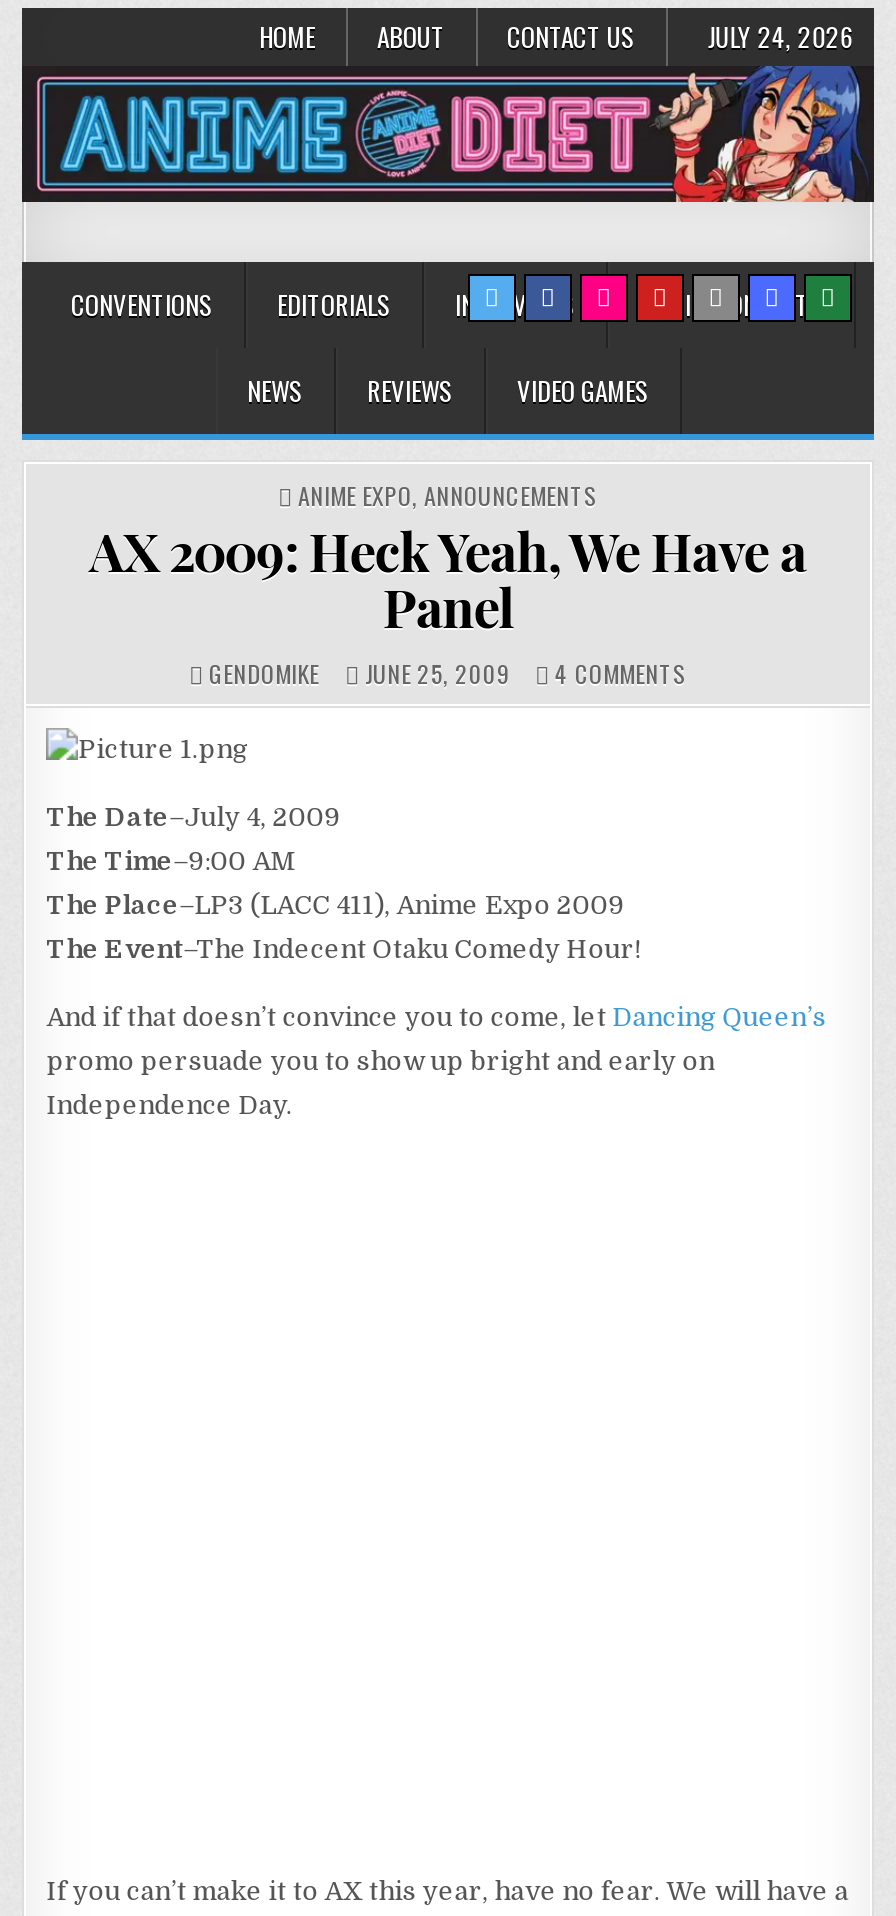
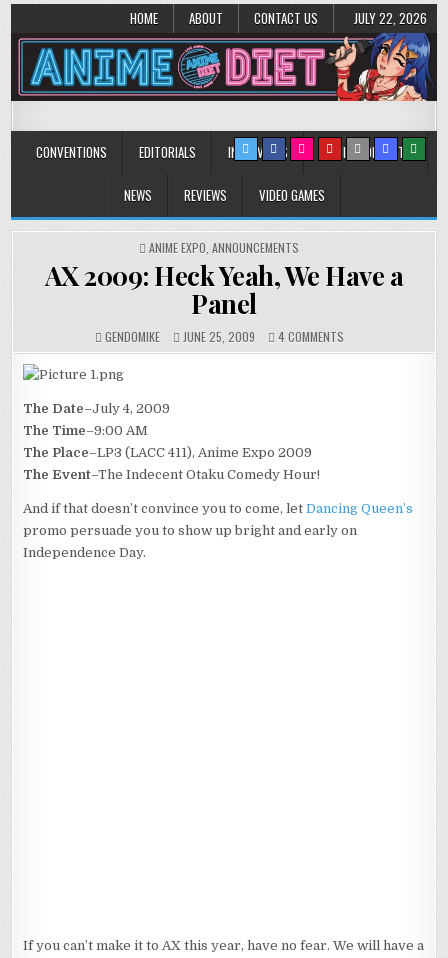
- HOME ABOUT CONTACT US JULY 24, 2026
+ HOME ABOUT CONTACT US JULY 22, 2026
